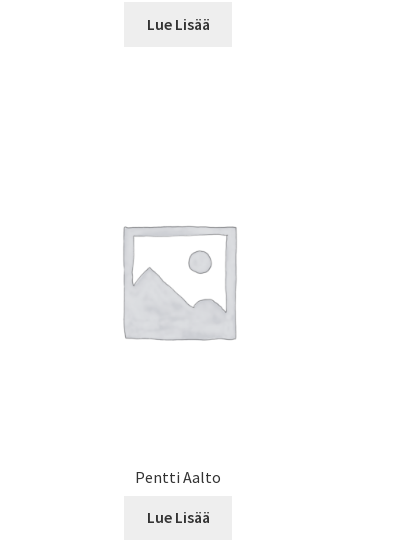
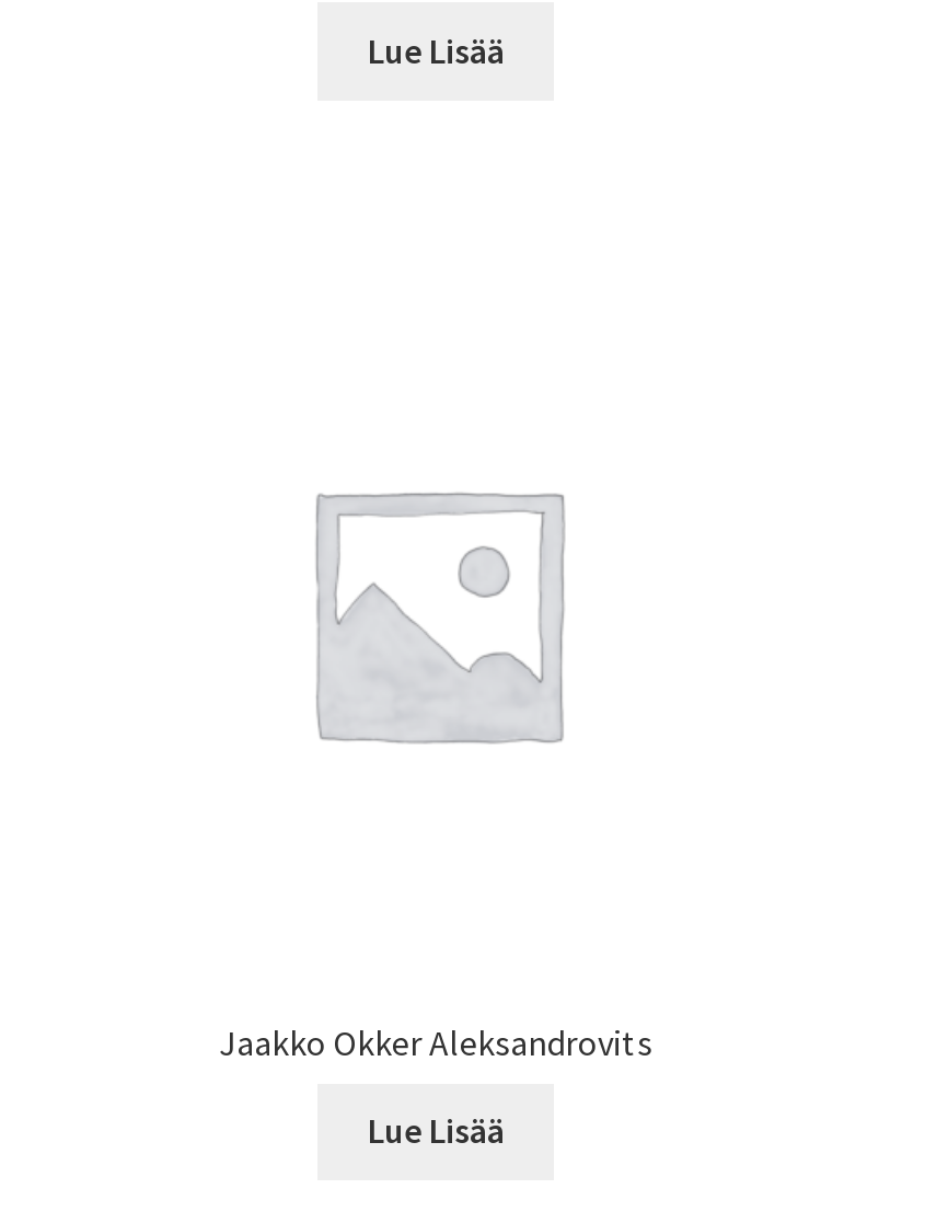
- Pentti Aalto
+ Jaakko Okker Aleksandrovits
